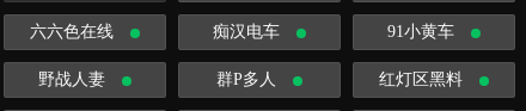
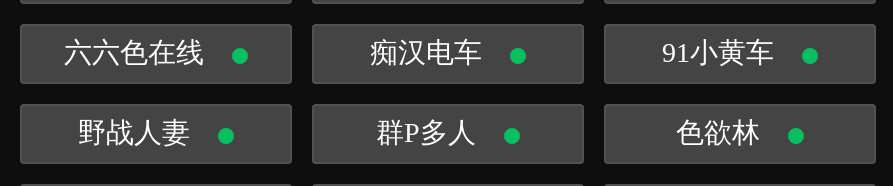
- 红灯区黑料
+ 色欲林
